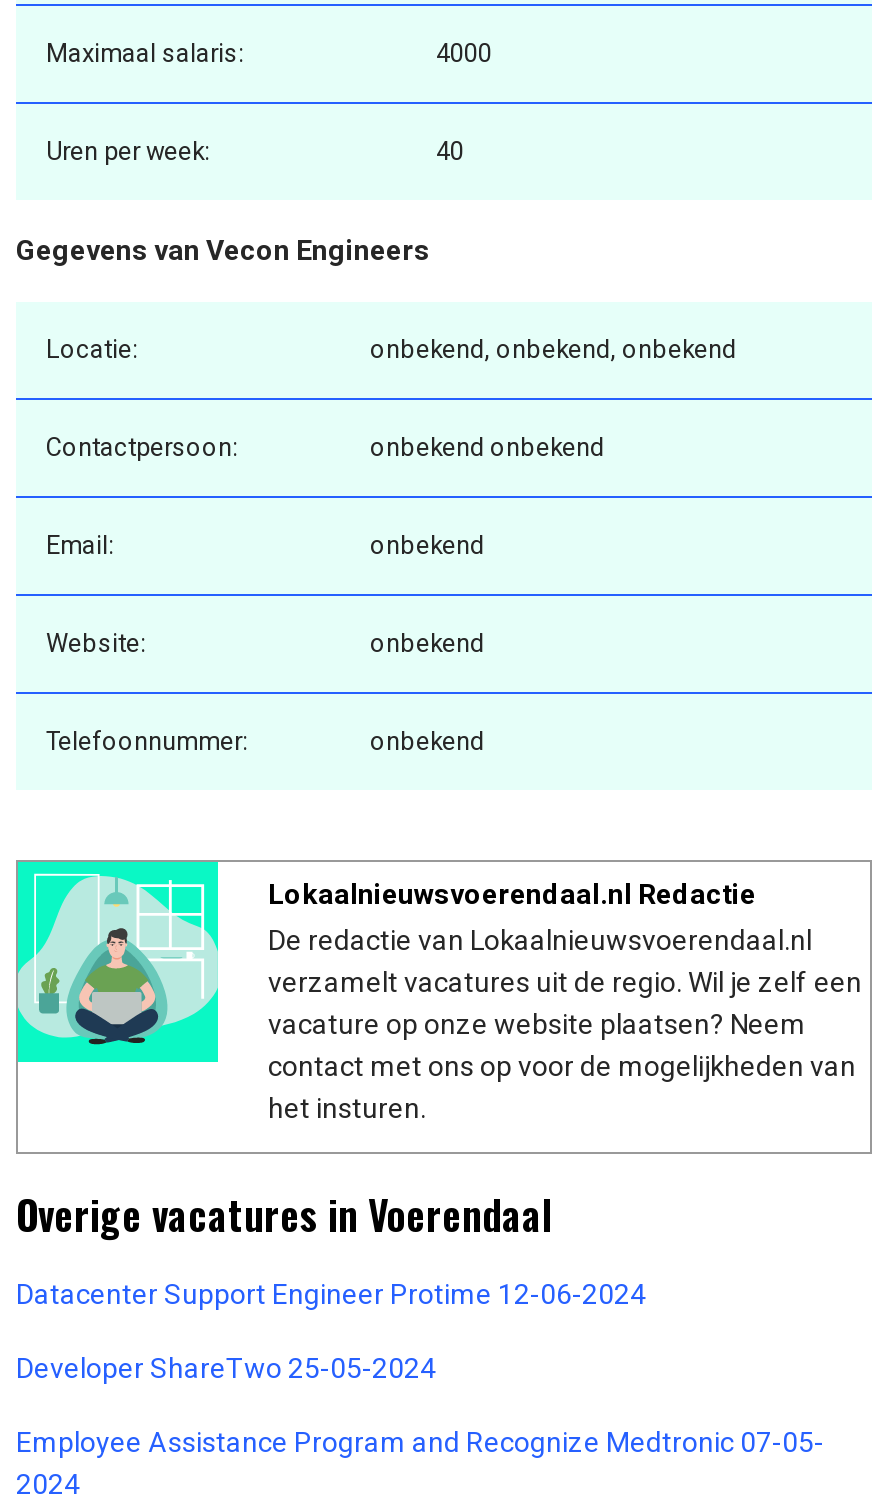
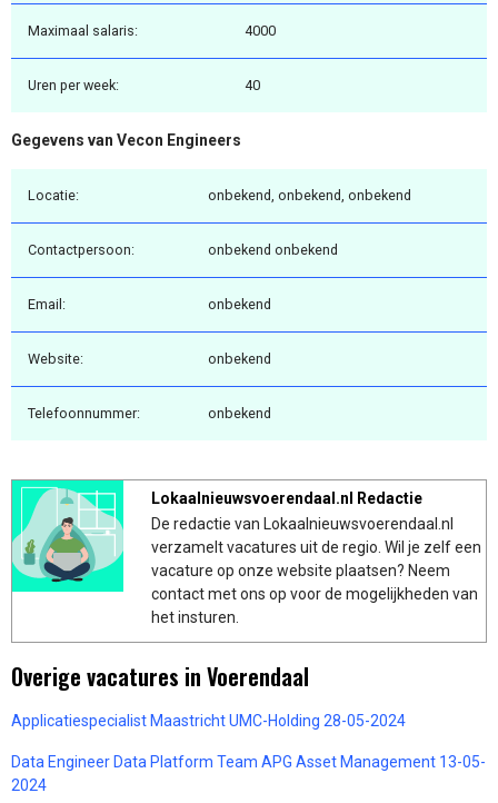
- Datacenter Support Engineer Protime 12-06-2024
- Developer ShareTwo 25-05-2024
- Employee Assistance Program and Recognize Medtronic 07-05-
+ Applicatiespecialist Maastricht UMC-Holding 28-05-2024
+ Data Engineer Data Platform Team APG Asset Management 13-05-
